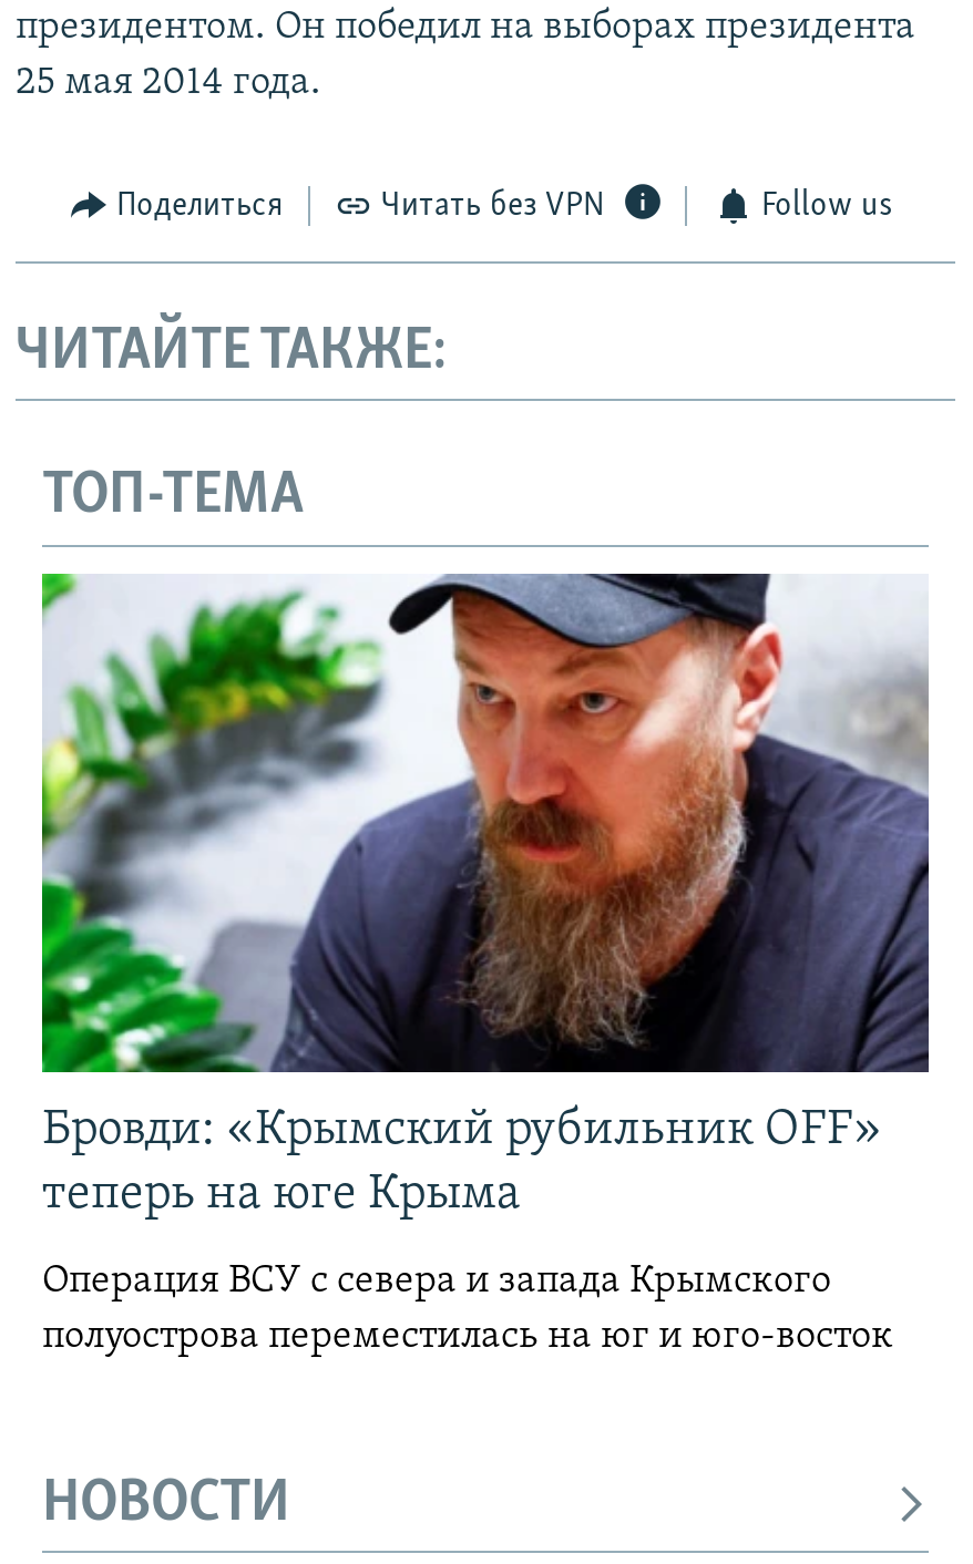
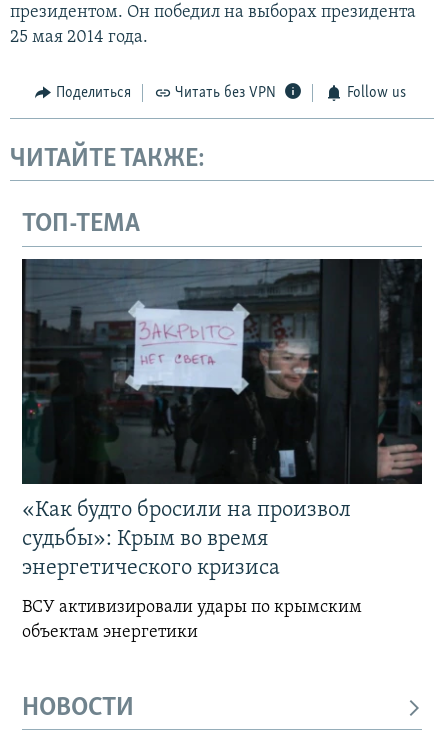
- [image]
- Бровди: «Крымский рубильник OFF»
- теперь на юге Крыма
+ [image]
+ «Как будто бросили на произвол
+ судьбы»: Крым во время
+ энергетического кризиса

- Операция ВСУ с севера и запада Крымского
- полуострова переместилась на юг и юго-восток
+ ВСУ активизировали удары по крымским
+ объектам энергетики
